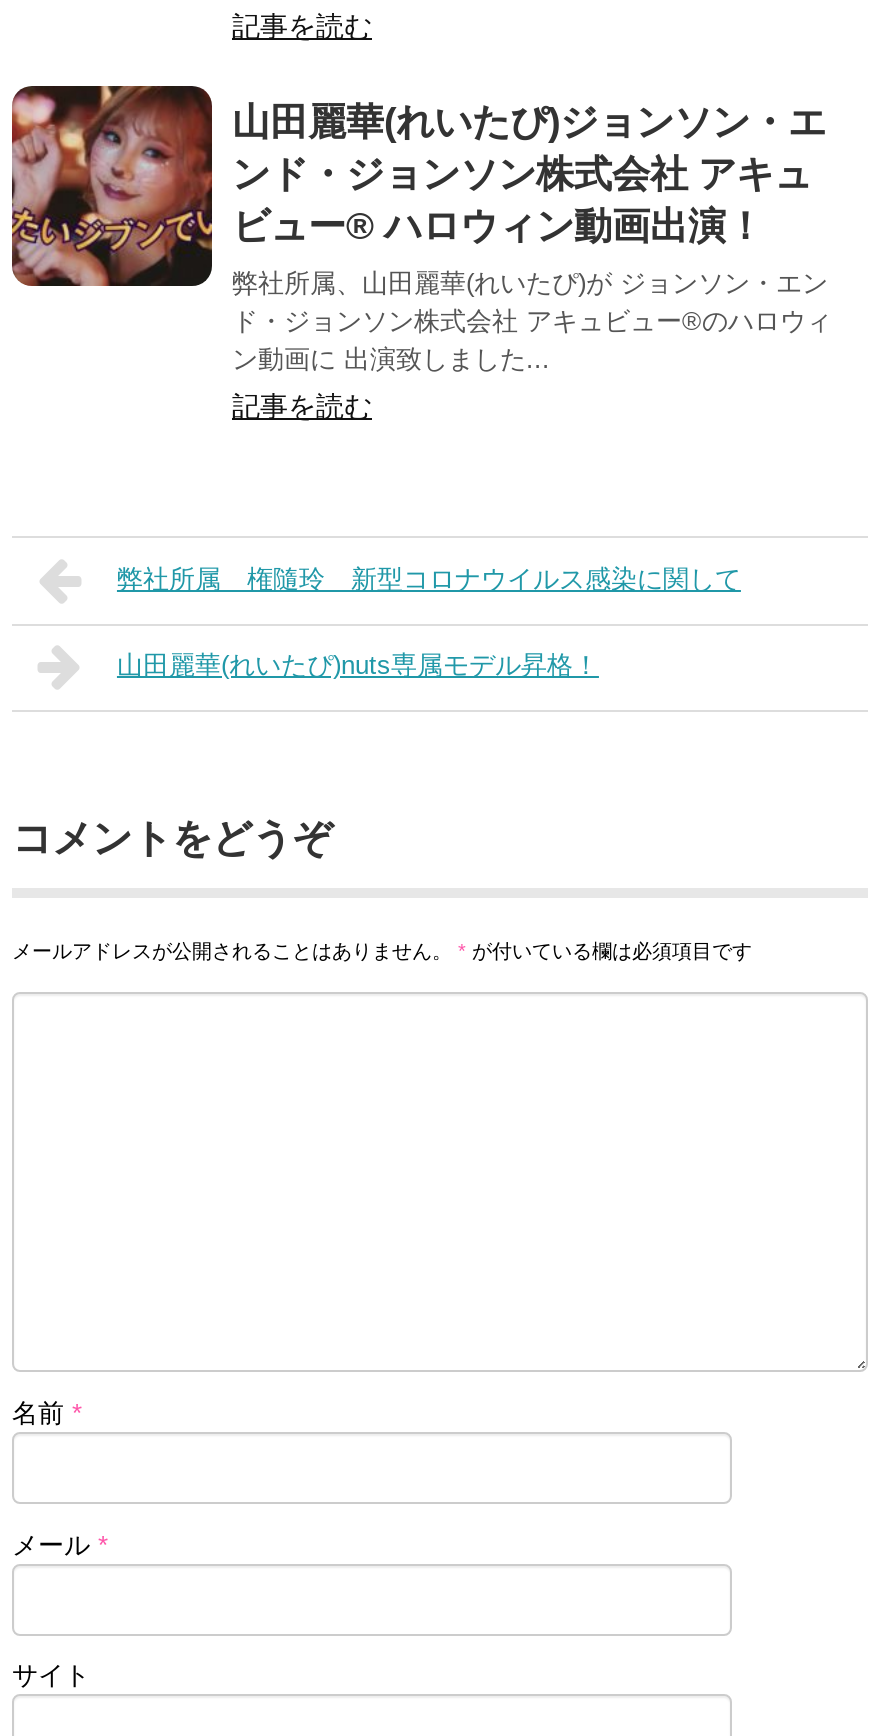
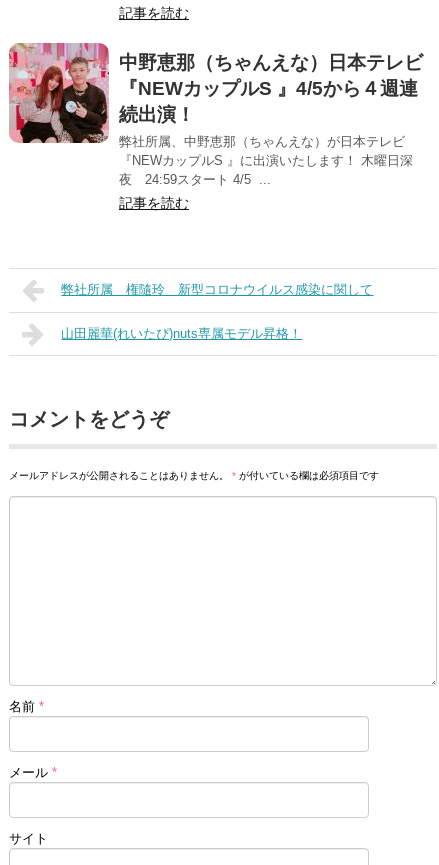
- [image]
- 山田麗華(れいたぴ)ジョンソン・エ
- ンド・ジョンソン株式会社 アキュ
- ビュー® ハロウィン動画出演！
+ [image]
+ 中野恵那（ちゃんえな）日本テレビ
+ 『NEWカップルS 』4/5から４週連
+ 続出演！

- 弊社所属、山田麗華(れいたぴ)が ジョンソン・エン
- ド・ジョンソン株式会社 アキュビュー®のハロウィ
- ン動画に 出演致しました...
+ 弊社所属、中野恵那（ちゃんえな）が日本テレビ
+ 『NEWカップルS 』に出演いたします！ 木曜日深
+ 夜 24:59スタート 4/5 ...
